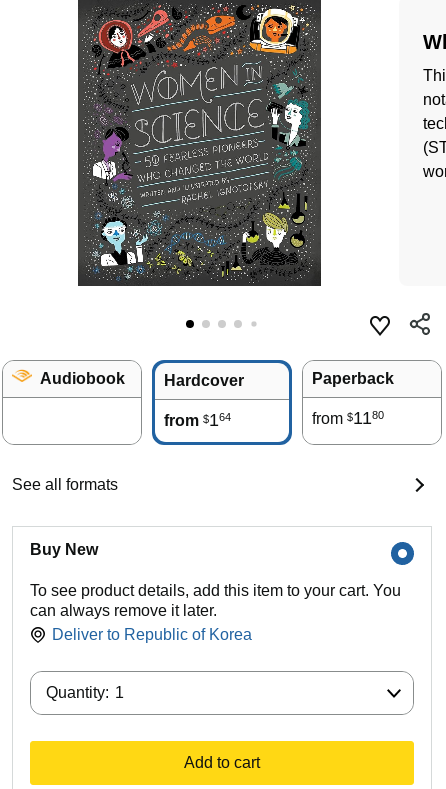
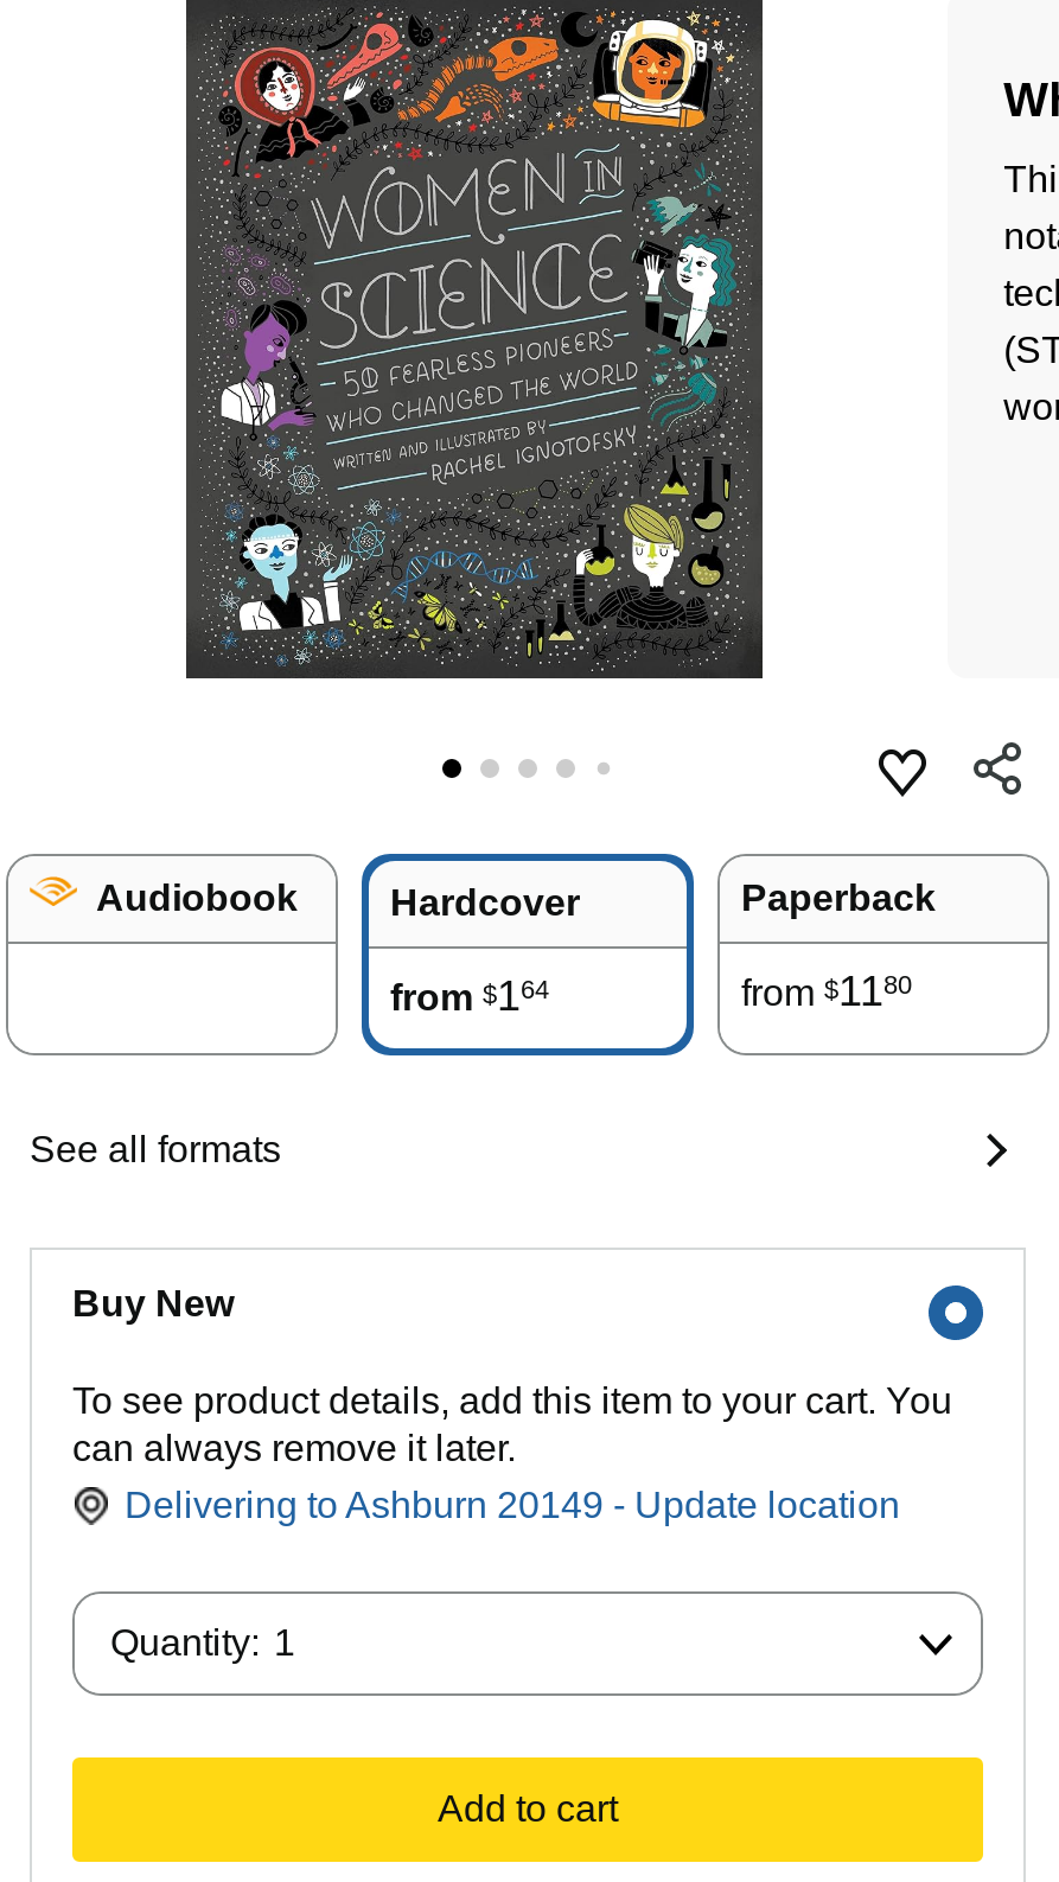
- Deliver to Republic of Korea
+ Delivering to Ashburn 20149 - Update location
